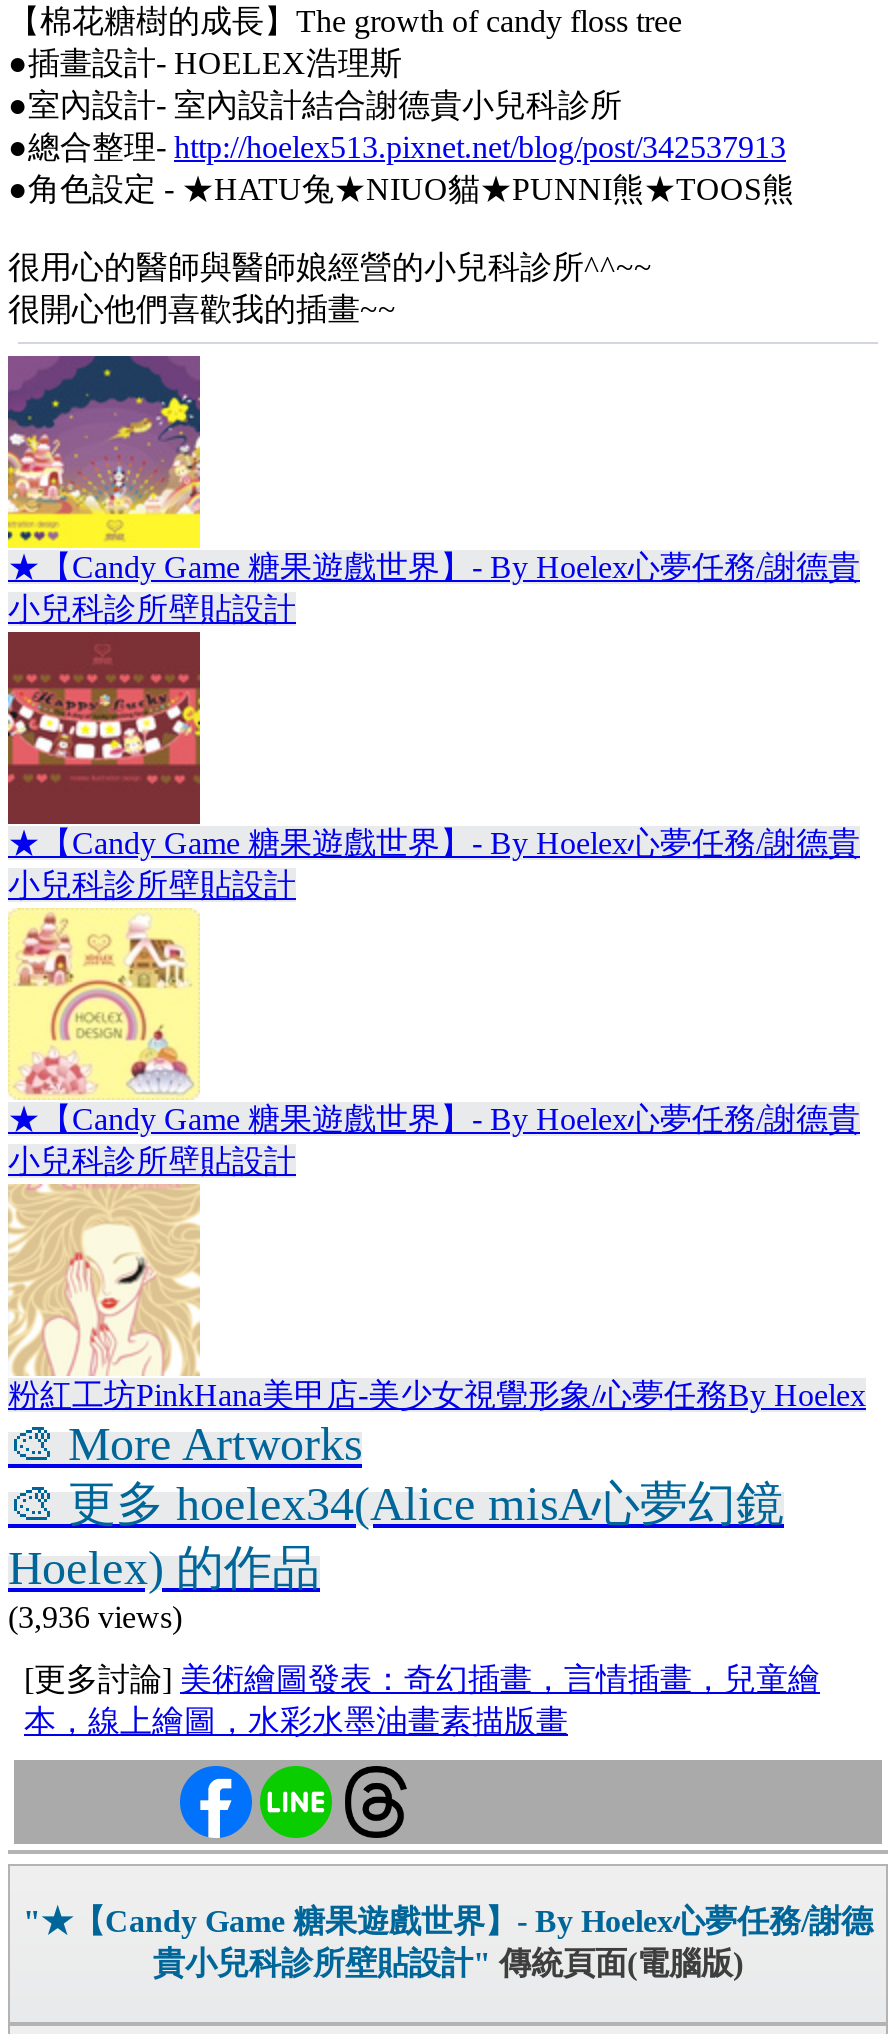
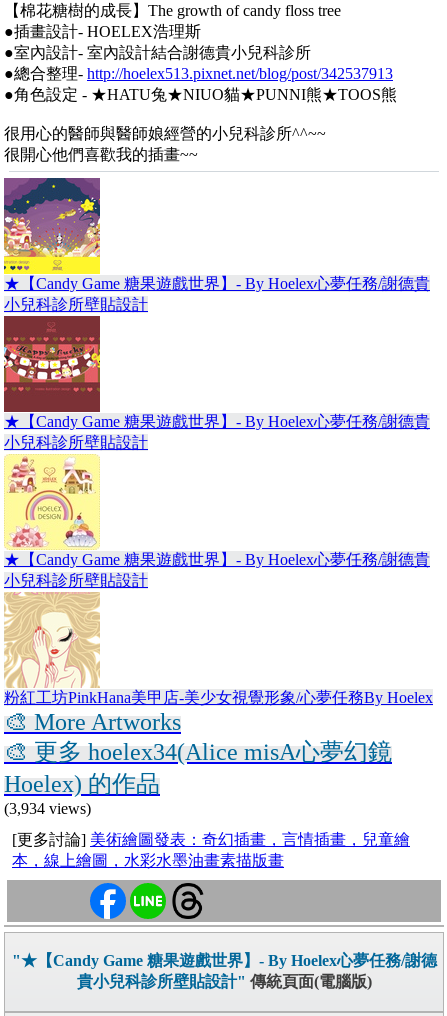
- (3,936 views)
+ (3,934 views)
